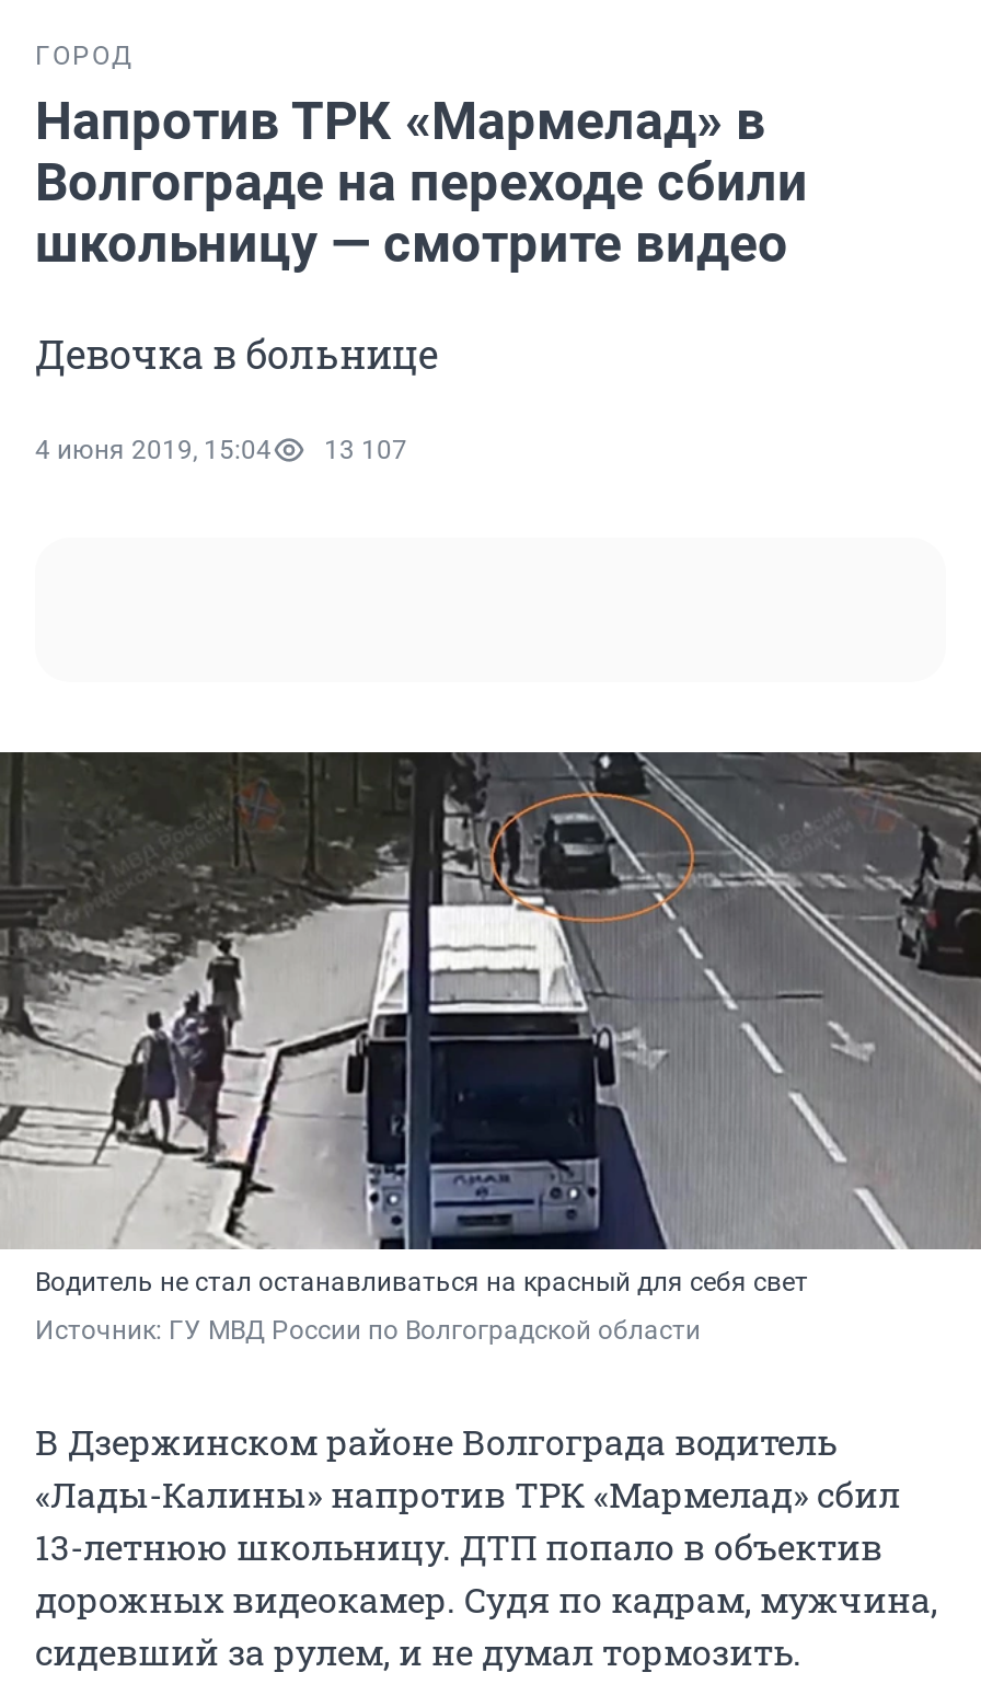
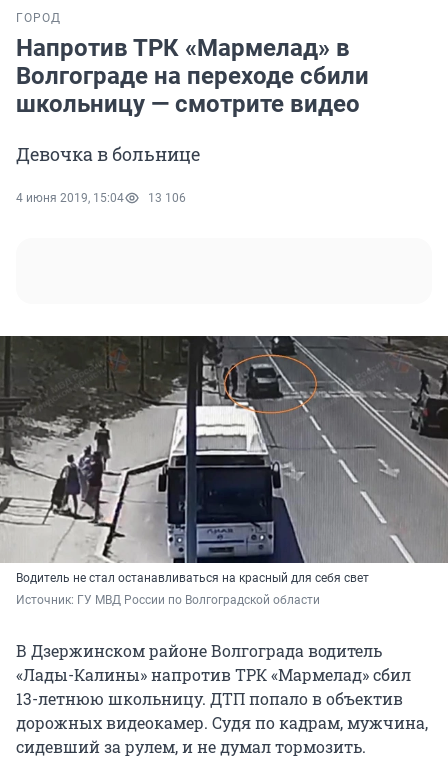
- 4 июня 2019, 15:04 13 107
+ 4 июня 2019, 15:04 13 106
